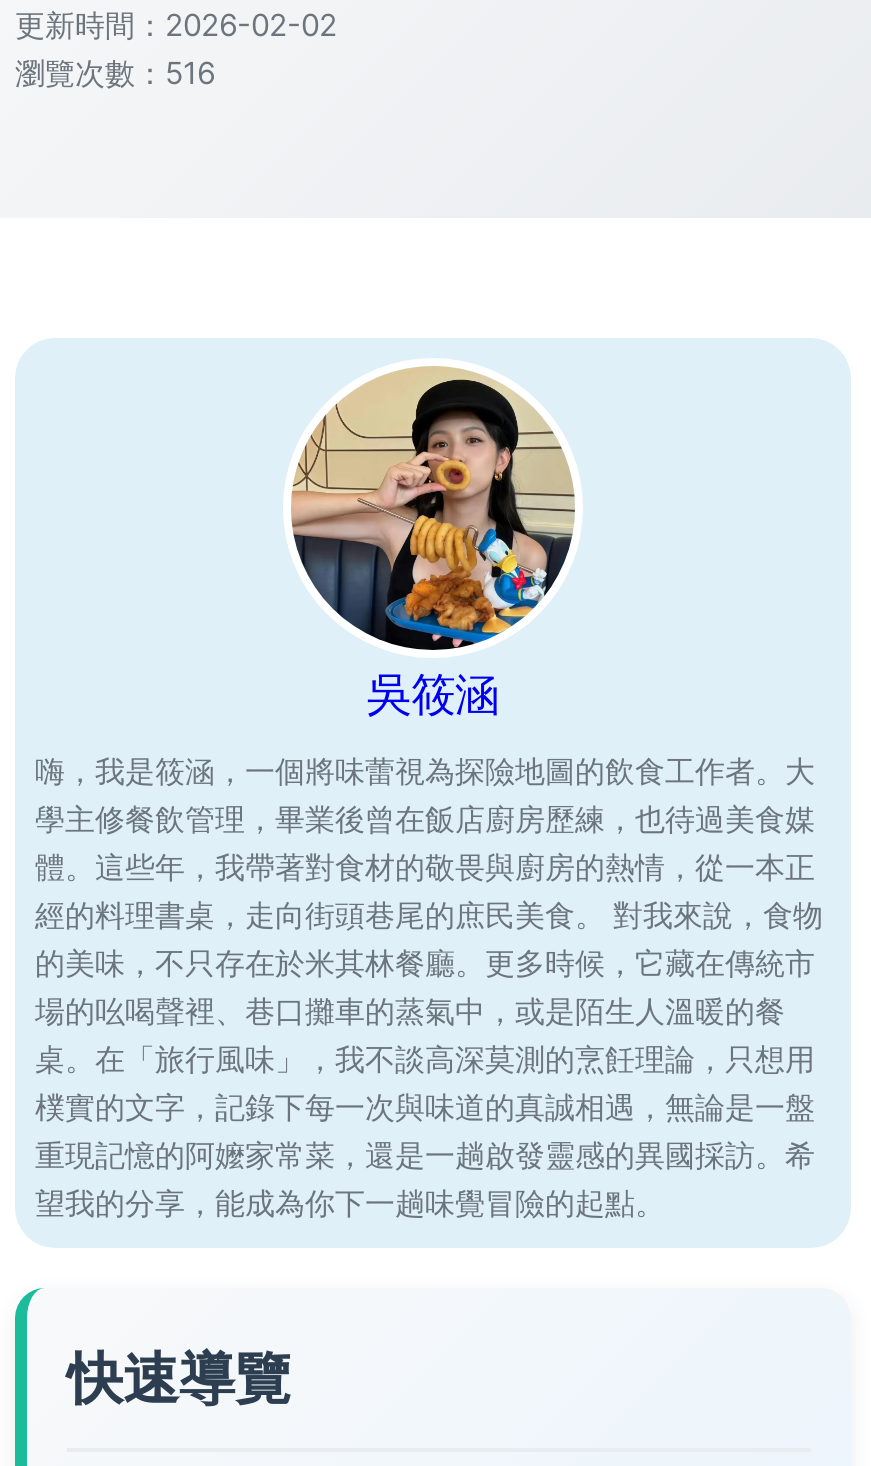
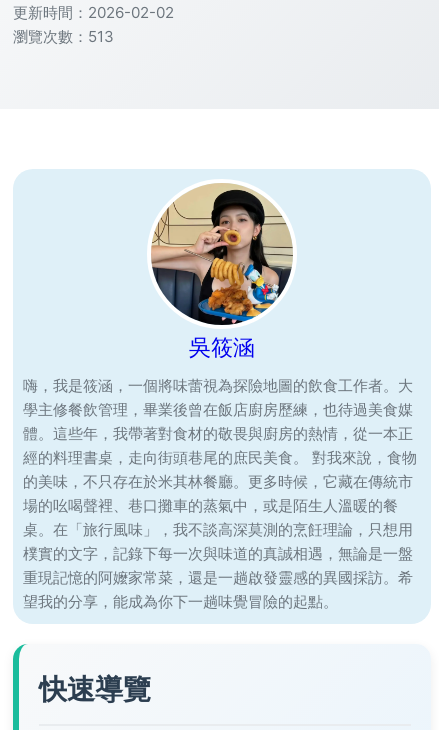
- 瀏覽次數：516
+ 瀏覽次數：513
